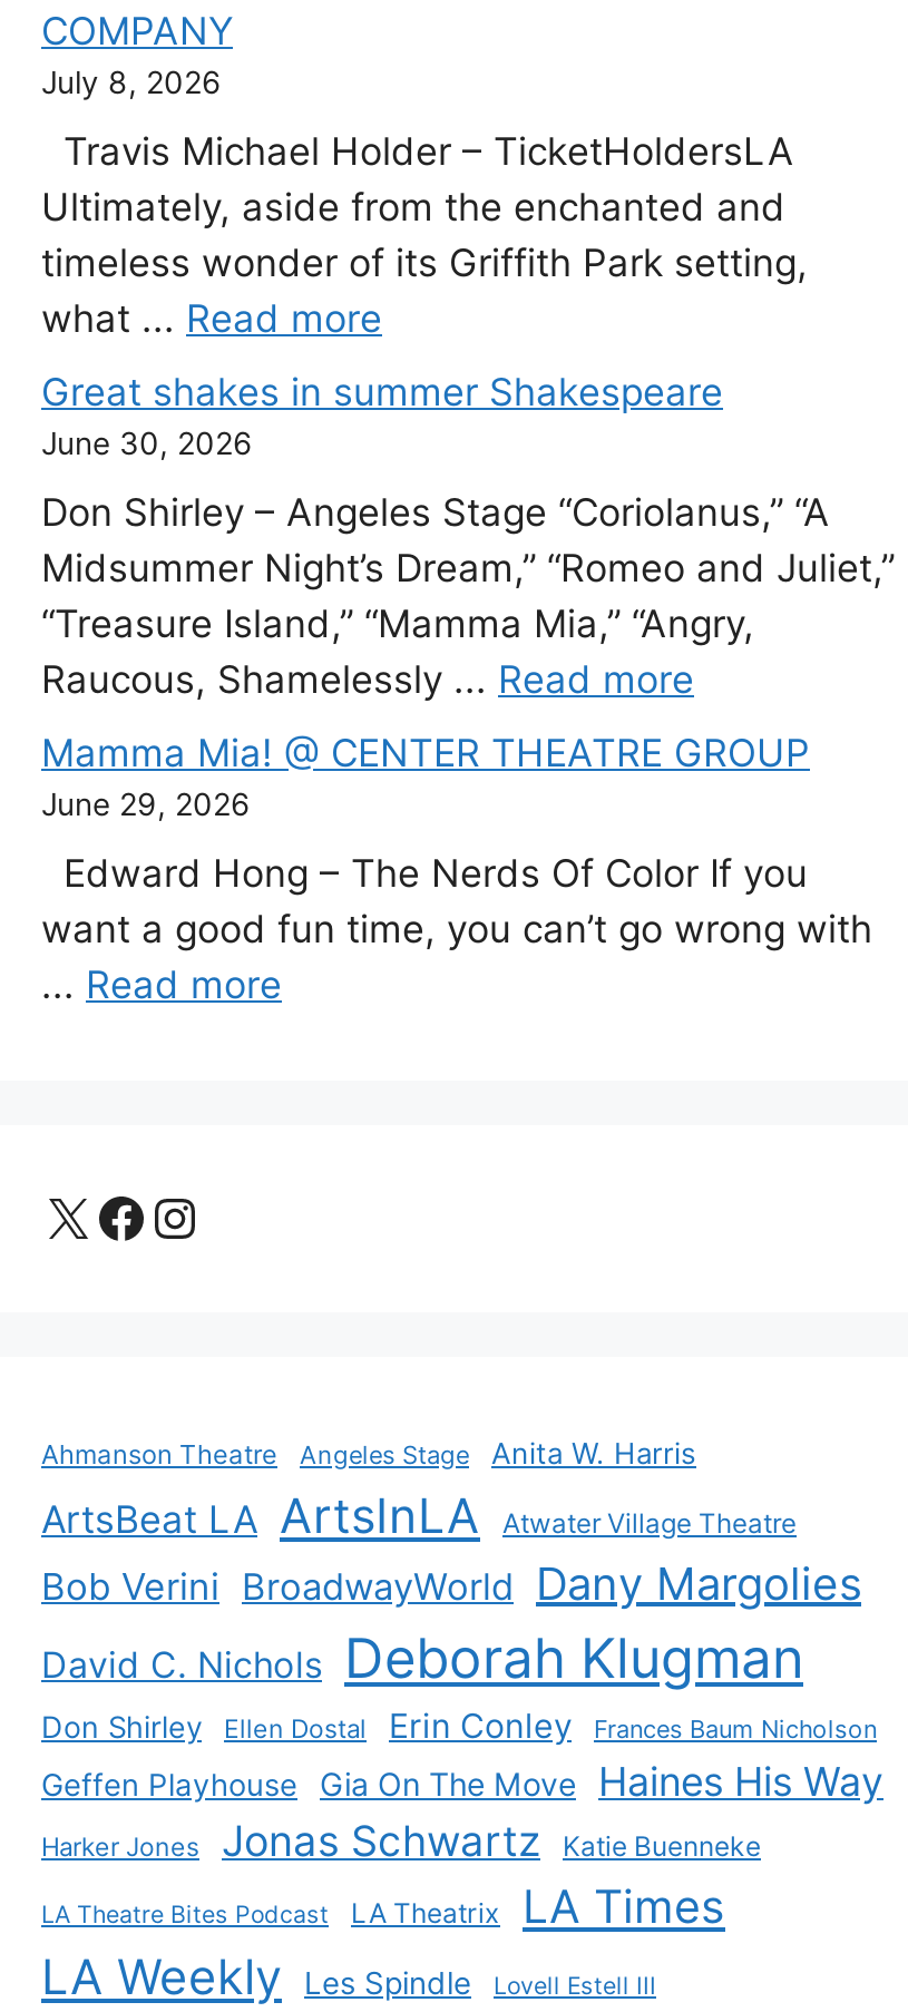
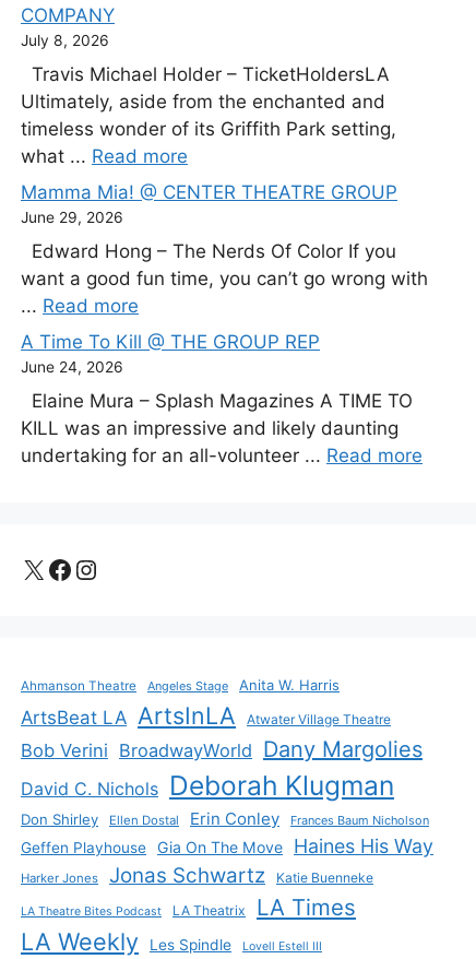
- Great shakes in summer Shakespeare
- June 30, 2026
- Don Shirley – Angeles Stage “Coriolanus,” “A
- Midsummer Night’s Dream,” “Romeo and Juliet,”
- “Treasure Island,” “Mamma Mia,” “Angry,
- Raucous, Shamelessly ... Read more

moved up: Mamma Mia! @ CENTER THEATRE GROUP | June 29, 2026 | Edward Hong – The Nerds Of Color If you | want a good fun time, you can’t go wrong with | ... Read more

+ A Time To Kill @ THE GROUP REP
+ June 24, 2026
+ Elaine Mura – Splash Magazines A TIME TO
+ KILL was an impressive and likely daunting
+ undertaking for an all-volunteer ... Read more
